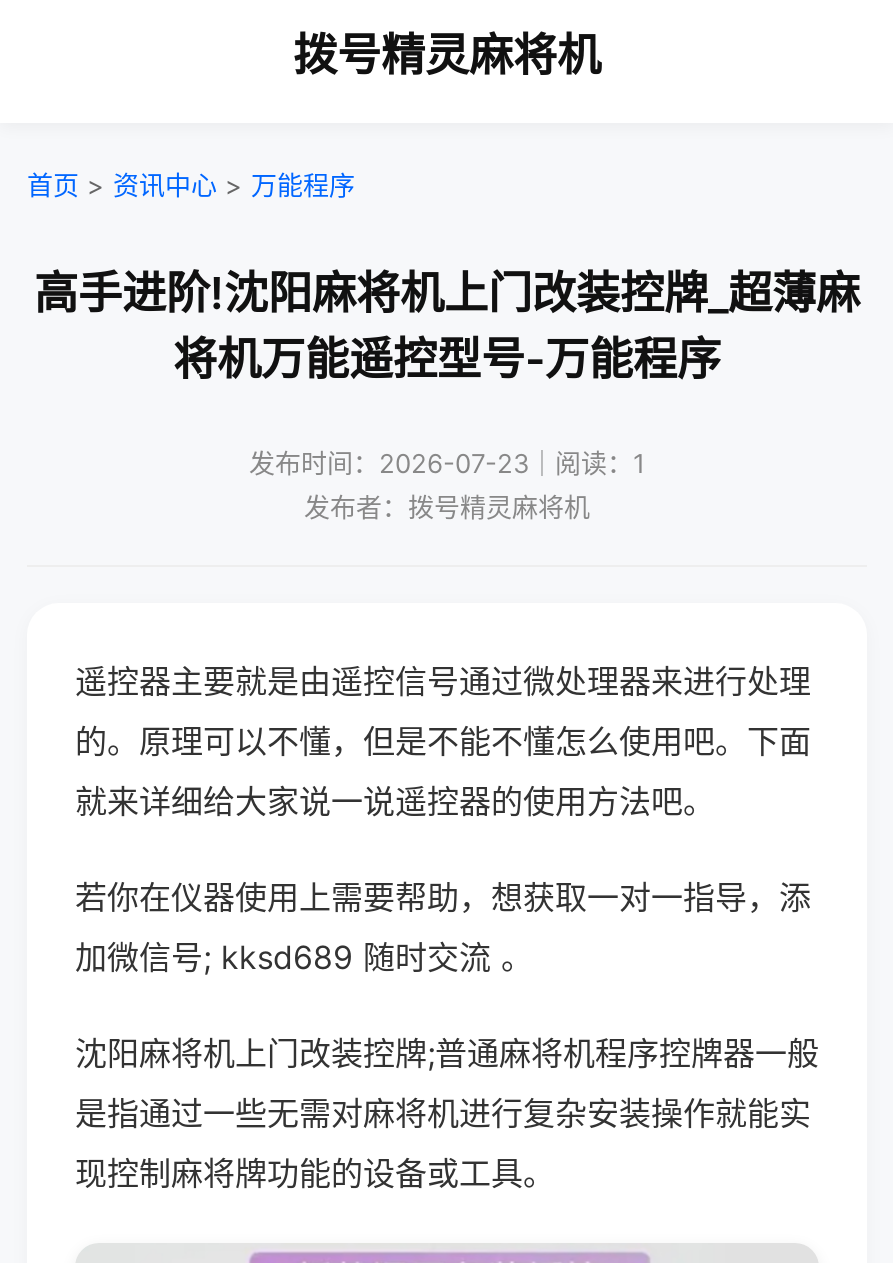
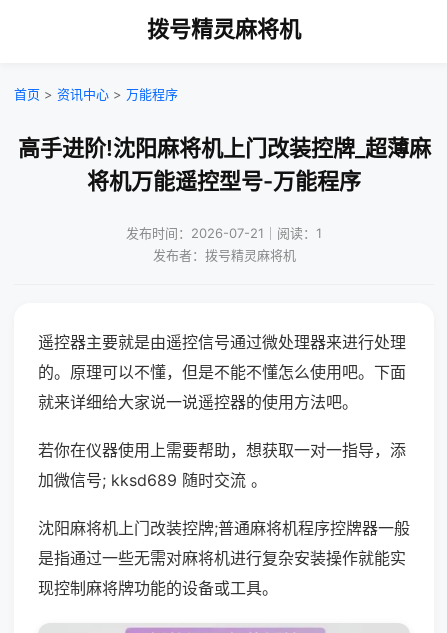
- 发布时间：2026-07-23｜阅读：1
+ 发布时间：2026-07-21｜阅读：1
